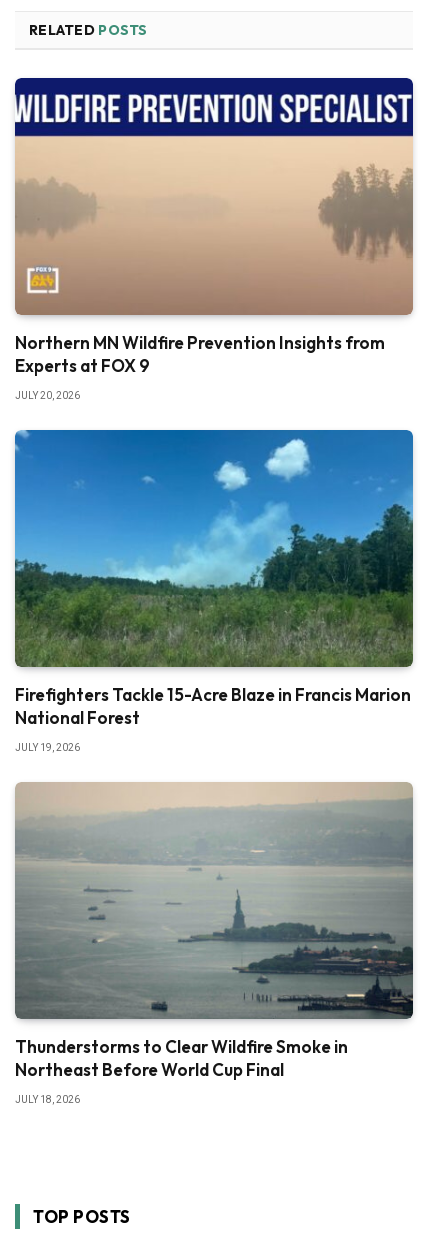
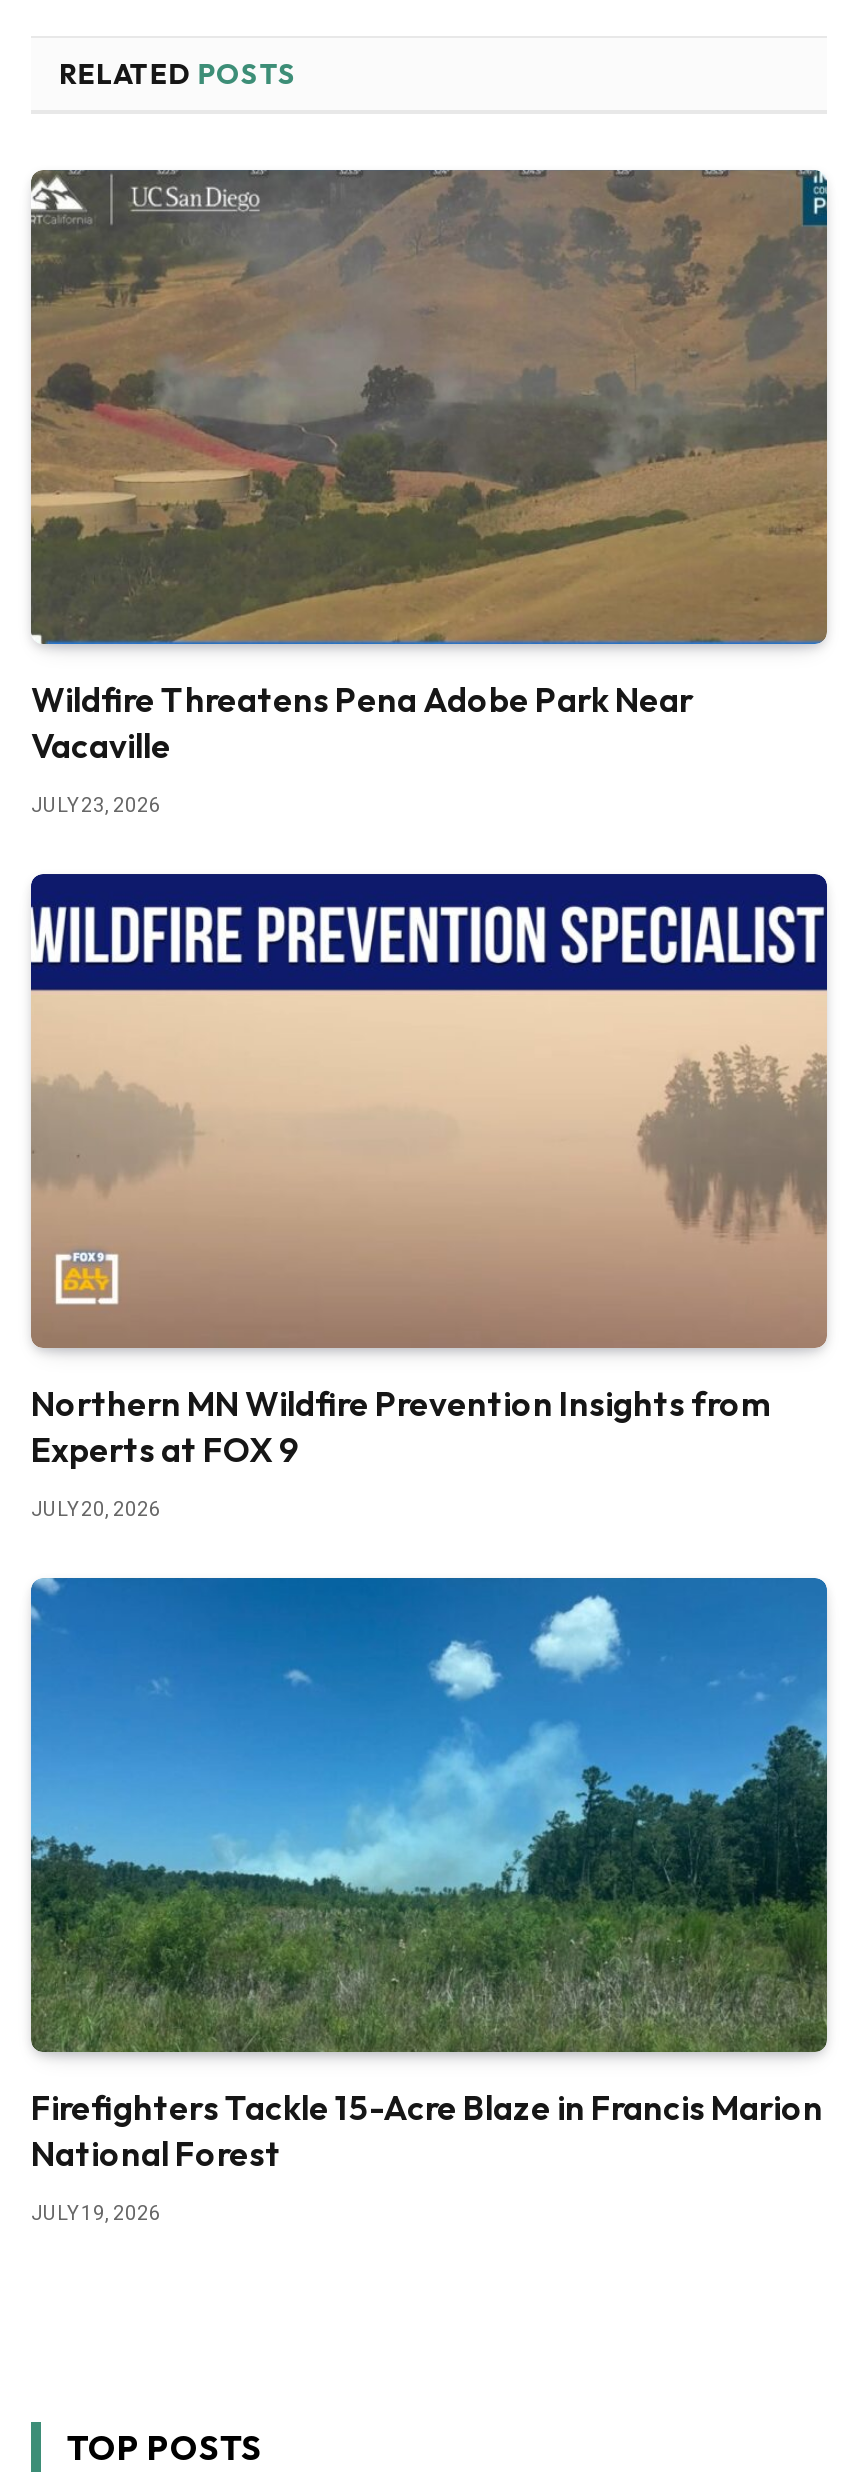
+ [image]
+ Wildfire Threatens Pena Adobe Park Near
+ Vacaville
+ JULY 23, 2026

moved down: [image]

moved down: [image]

moved down: [image] | Northern MN Wildfire Prevention Insights from | Experts at FOX 9 | JULY 20, 2026 | Firefighters Tackle 15-Acre Blaze in Francis Marion | National Forest | JULY 19, 2026

- [image]
- Thunderstorms to Clear Wildfire Smoke in
- Northeast Before World Cup Final
- JULY 18, 2026
